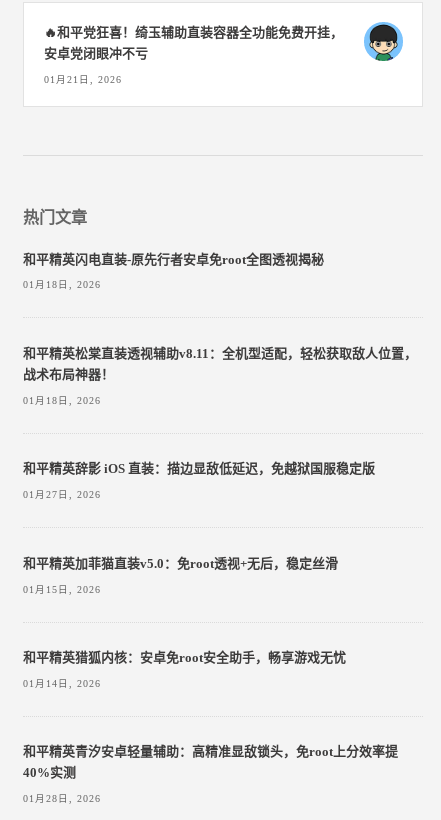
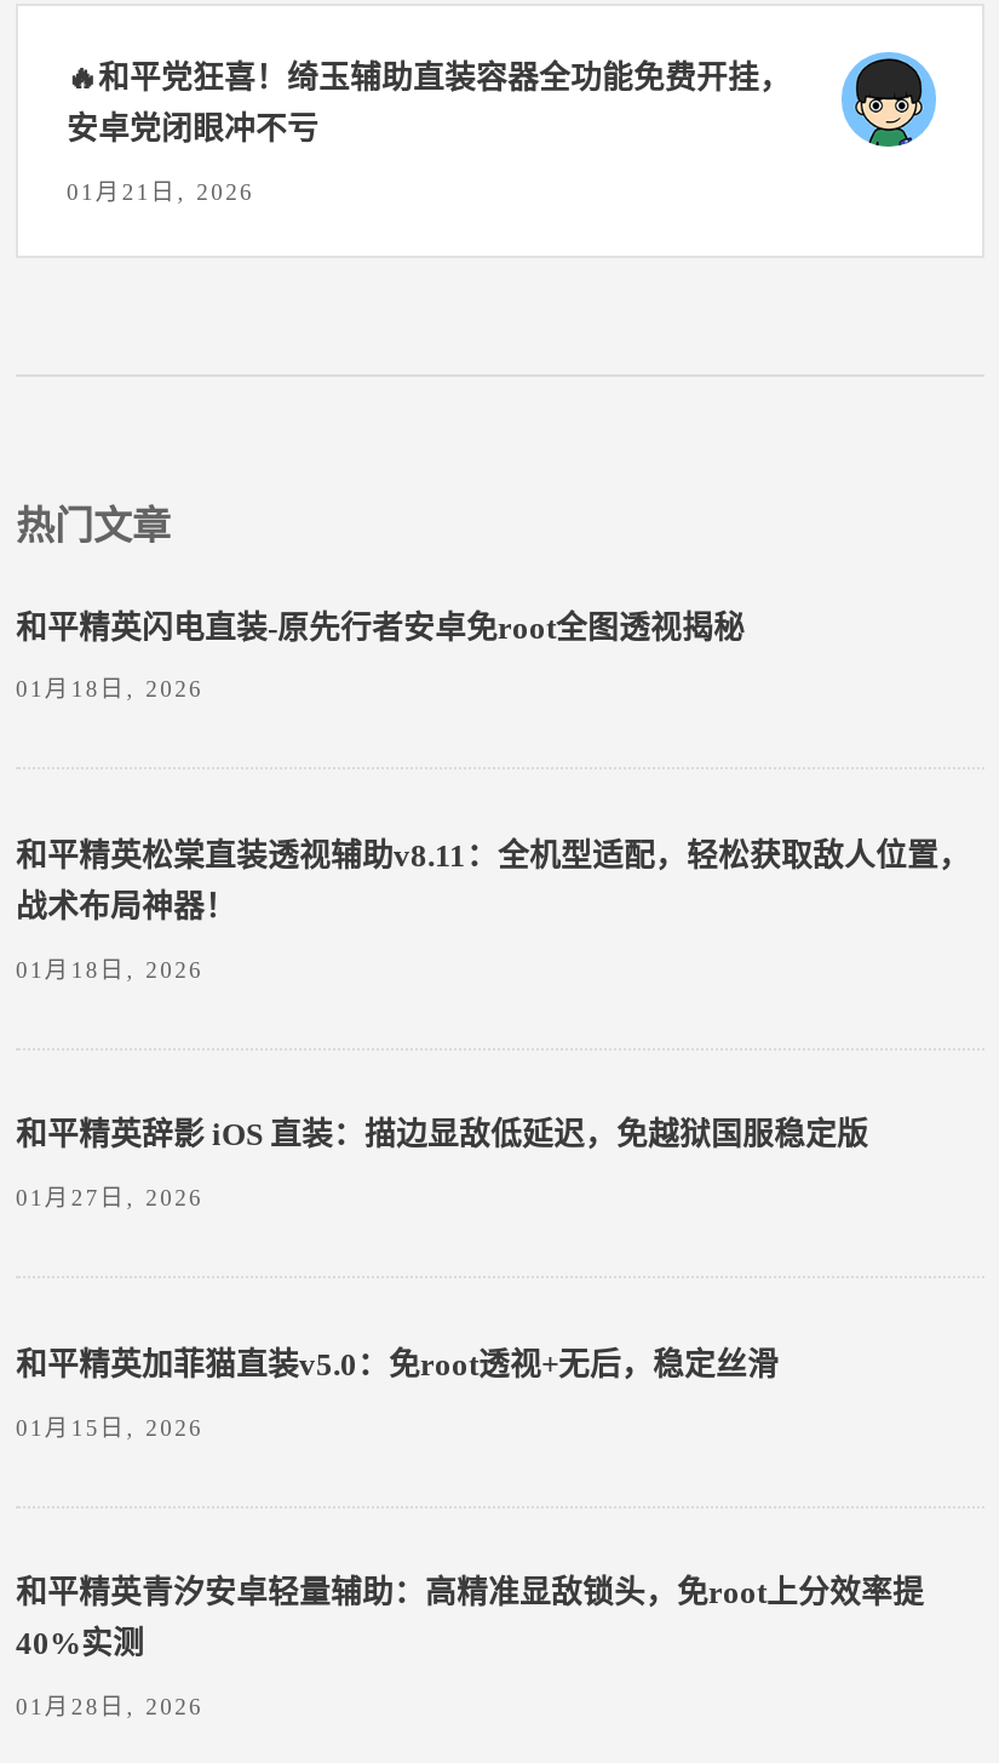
- 和平精英猎狐内核：安卓免root安全助手，畅享游戏无忧
- 01月14日, 2026
